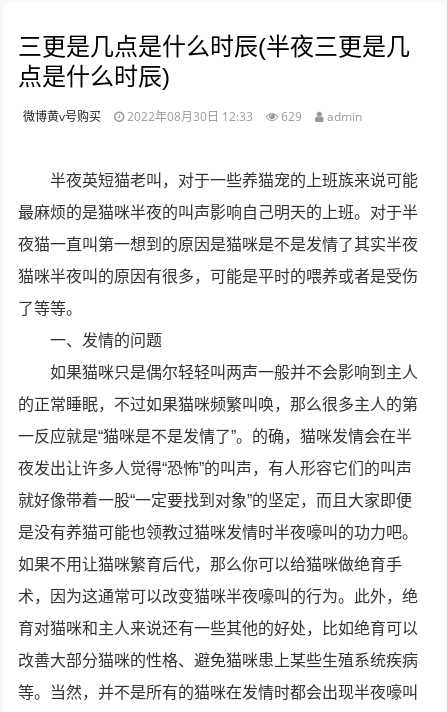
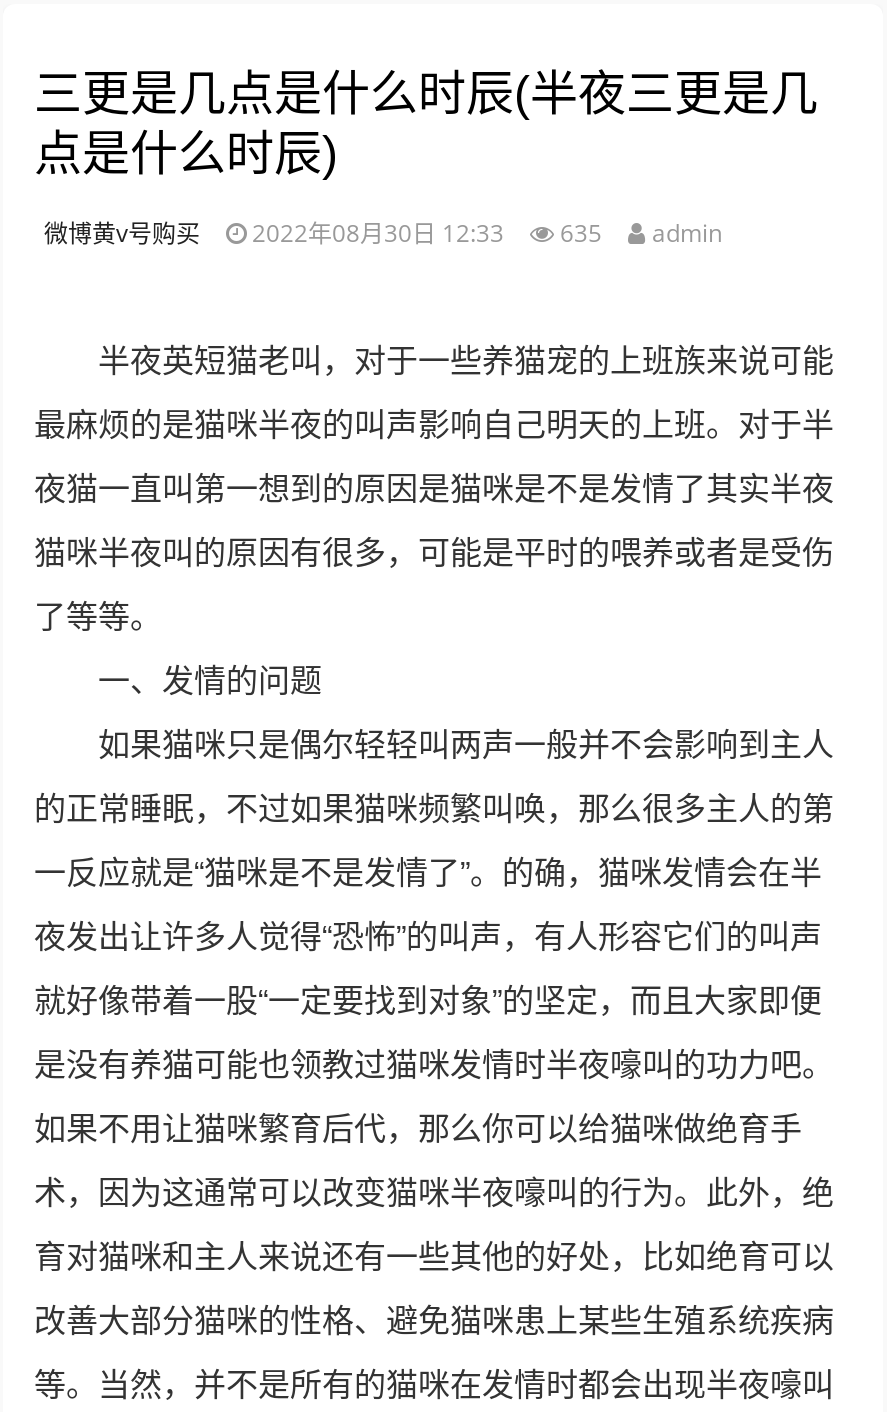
- 微博黄v号购买 2022年08月30日 12:33 629 admin
+ 微博黄v号购买 2022年08月30日 12:33 635 admin
